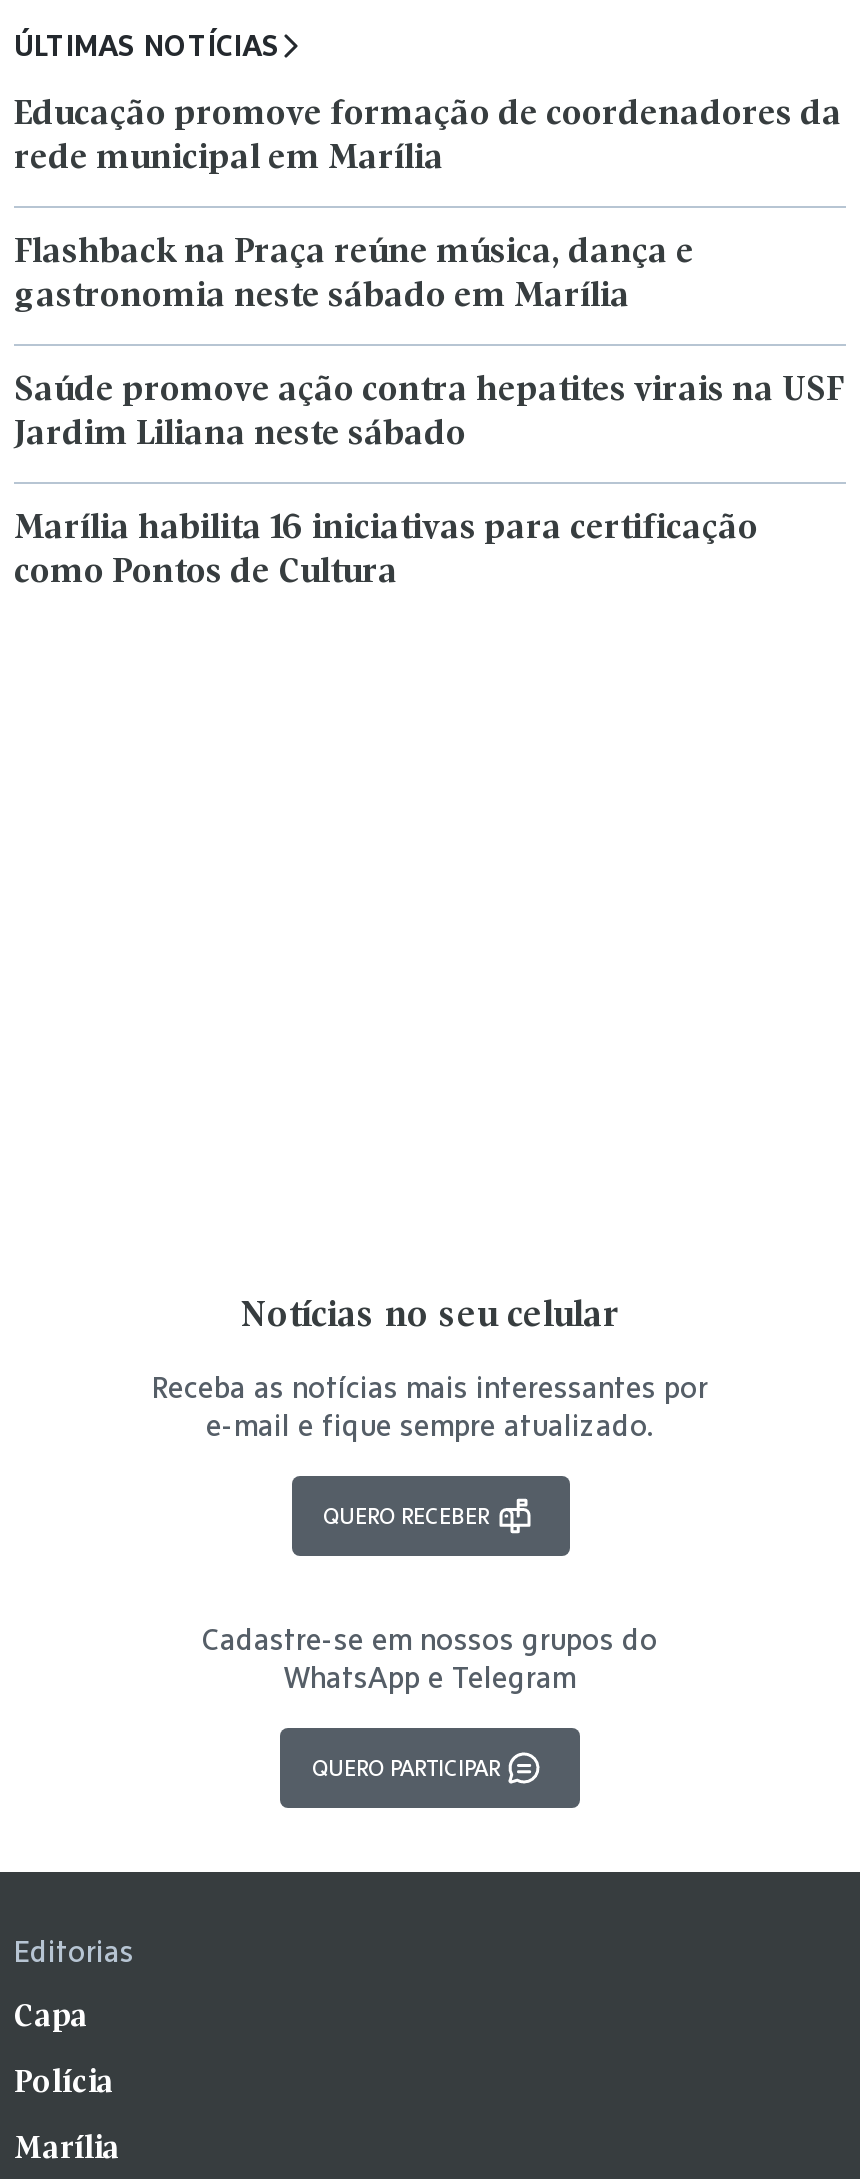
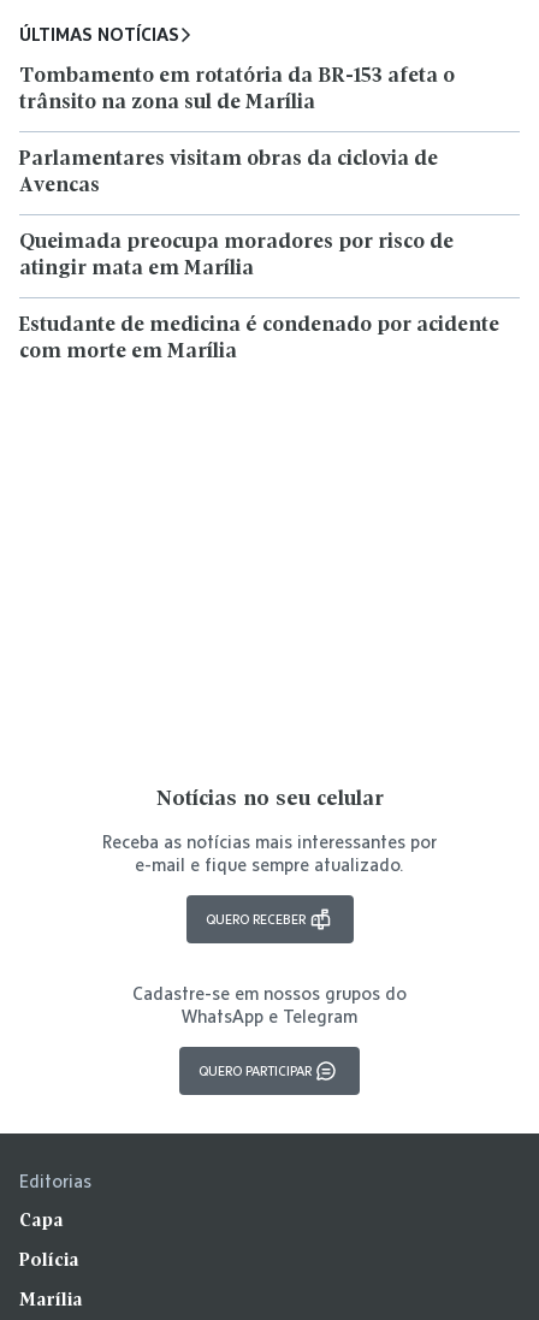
- Educação promove formação de coordenadores da
- rede municipal em Marília
+ Tombamento em rotatória da BR-153 afeta o
+ trânsito na zona sul de Marília

- Flashback na Praça reúne música, dança e
- gastronomia neste sábado em Marília
+ Parlamentares visitam obras da ciclovia de
+ Avencas

- Saúde promove ação contra hepatites virais na USF
- Jardim Liliana neste sábado
+ Queimada preocupa moradores por risco de
+ atingir mata em Marília

- Marília habilita 16 iniciativas para certificação
- como Pontos de Cultura
+ Estudante de medicina é condenado por acidente
+ com morte em Marília
